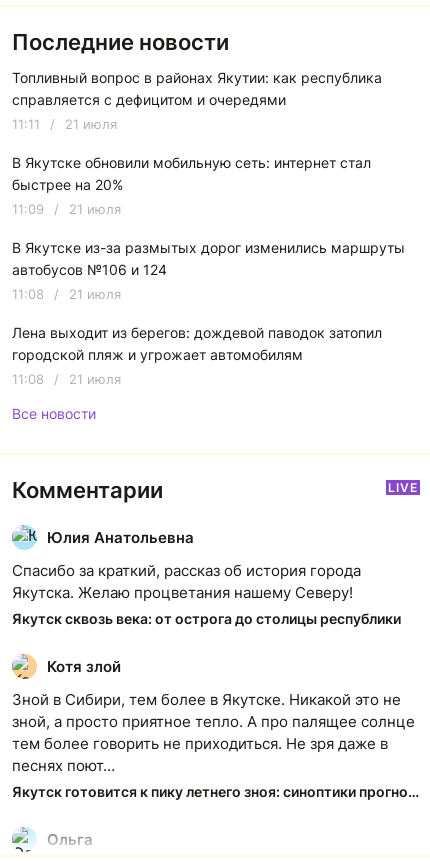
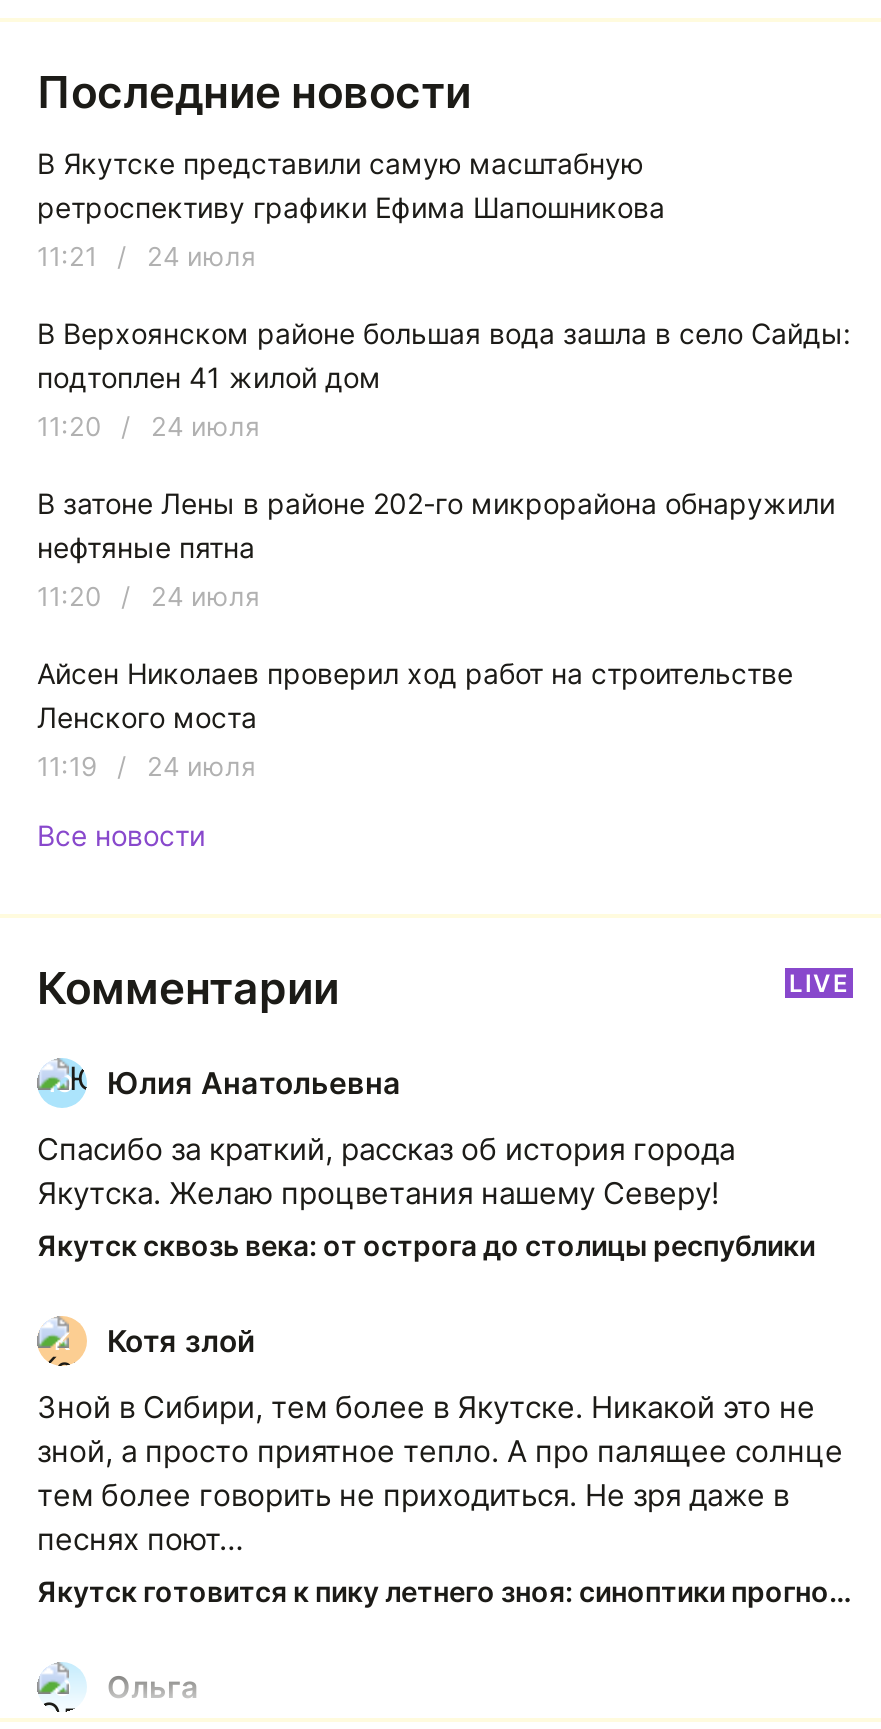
- Топливный вопрос в районах Якутии: как республика
- справляется с дефицитом и очередями
+ В Якутске представили самую масштабную
+ ретроспективу графики Ефима Шапошникова

- 11:11 / 21 июля
+ 11:21 / 24 июля

- В Якутске обновили мобильную сеть: интернет стал
- быстрее на 20%
+ В Верхоянском районе большая вода зашла в село Сайды:
+ подтоплен 41 жилой дом

- 11:09 / 21 июля
+ 11:20 / 24 июля

- В Якутске из-за размытых дорог изменились маршруты
- автобусов №106 и 124
+ В затоне Лены в районе 202-го микрорайона обнаружили
+ нефтяные пятна

- 11:08 / 21 июля
+ 11:20 / 24 июля

- Лена выходит из берегов: дождевой паводок затопил
- городской пляж и угрожает автомобилям
+ Айсен Николаев проверил ход работ на строительстве
+ Ленского моста

- 11:08 / 21 июля
+ 11:19 / 24 июля
